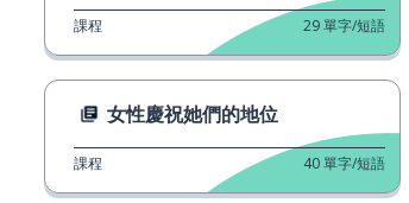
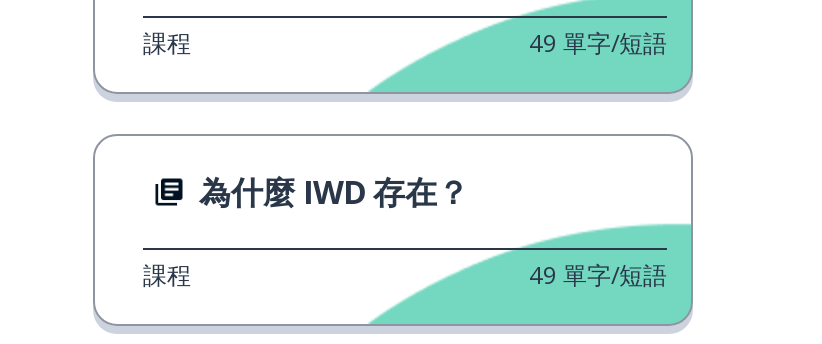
- 29 單字/短語
+ 49 單字/短語

- 女性慶祝她們的地位
+ 為什麼 IWD 存在？

- 40 單字/短語
+ 49 單字/短語
